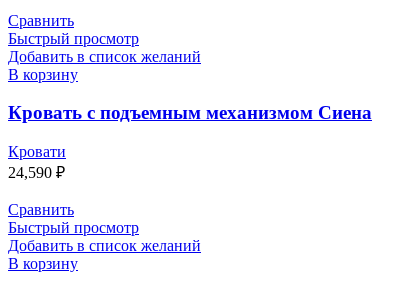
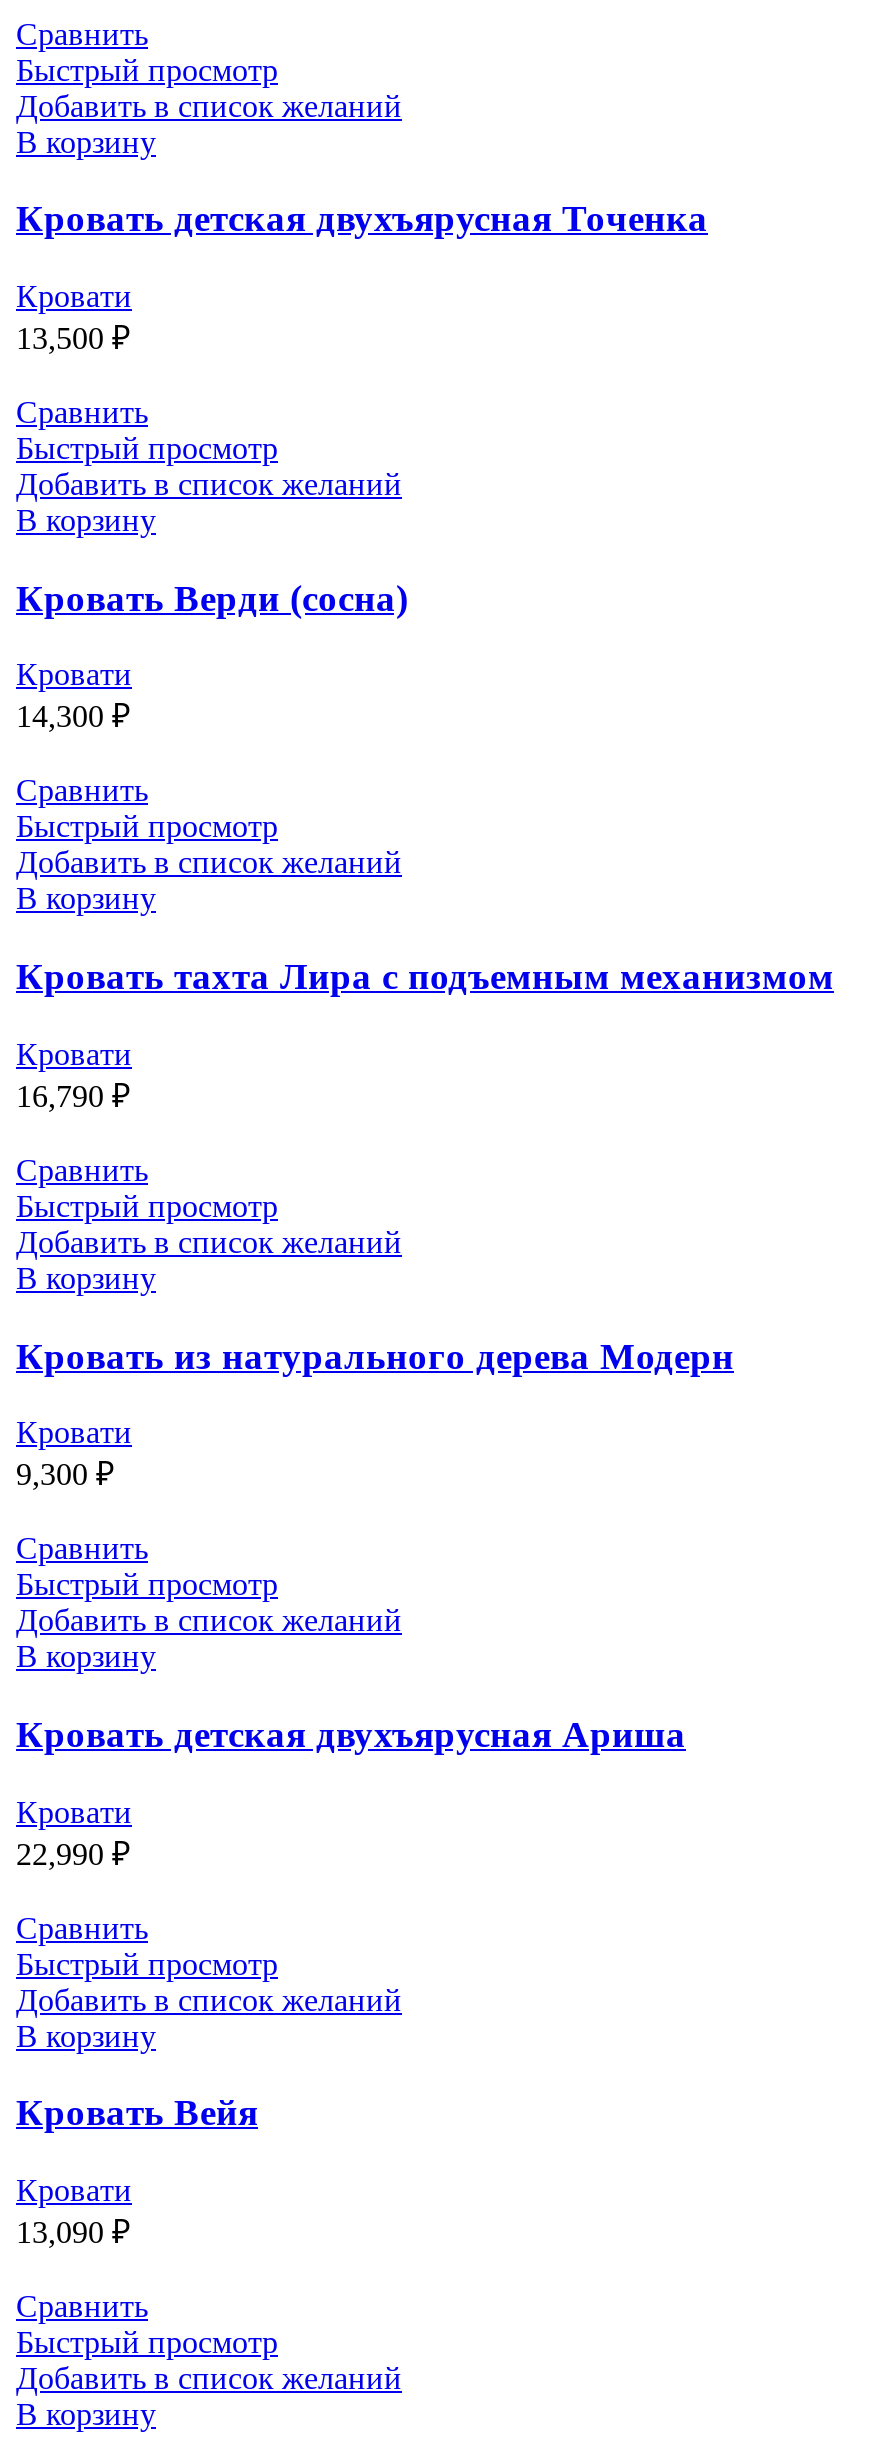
- Кровать с подъемным механизмом Сиена
+ Кровать детская двухъярусная Точенка

- 24,590 ₽
+ 13,500 ₽
+ Сравнить
+ Быстрый просмотр
+ Добавить в список желаний
+ В корзину
+ Кровать Верди (сосна)
+ Кровати
+ 14,300 ₽
+ Сравнить
+ Быстрый просмотр
+ Добавить в список желаний
+ В корзину
+ Кровать тахта Лира с подъемным механизмом
+ Кровати
+ 16,790 ₽
+ Сравнить
+ Быстрый просмотр
+ Добавить в список желаний
+ В корзину
+ Кровать из натурального дерева Модерн
+ Кровати
+ 9,300 ₽
+ Сравнить
+ Быстрый просмотр
+ Добавить в список желаний
+ В корзину
+ Кровать детская двухъярусная Ариша
+ Кровати
+ 22,990 ₽
+ Сравнить
+ Быстрый просмотр
+ Добавить в список желаний
+ В корзину
+ Кровать Вейя
+ Кровати
+ 13,090 ₽
